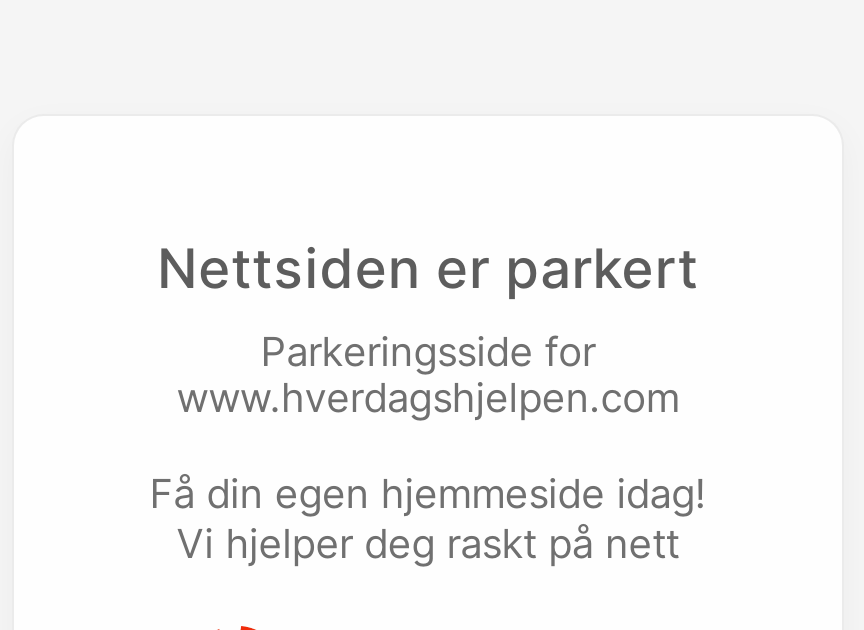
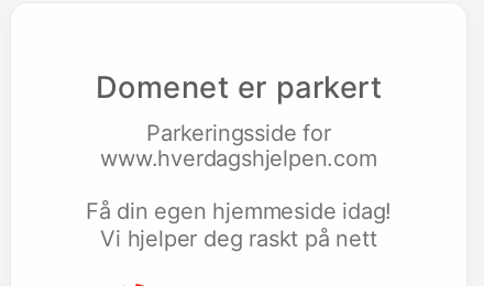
- Nettsiden er parkert
+ Domenet er parkert
